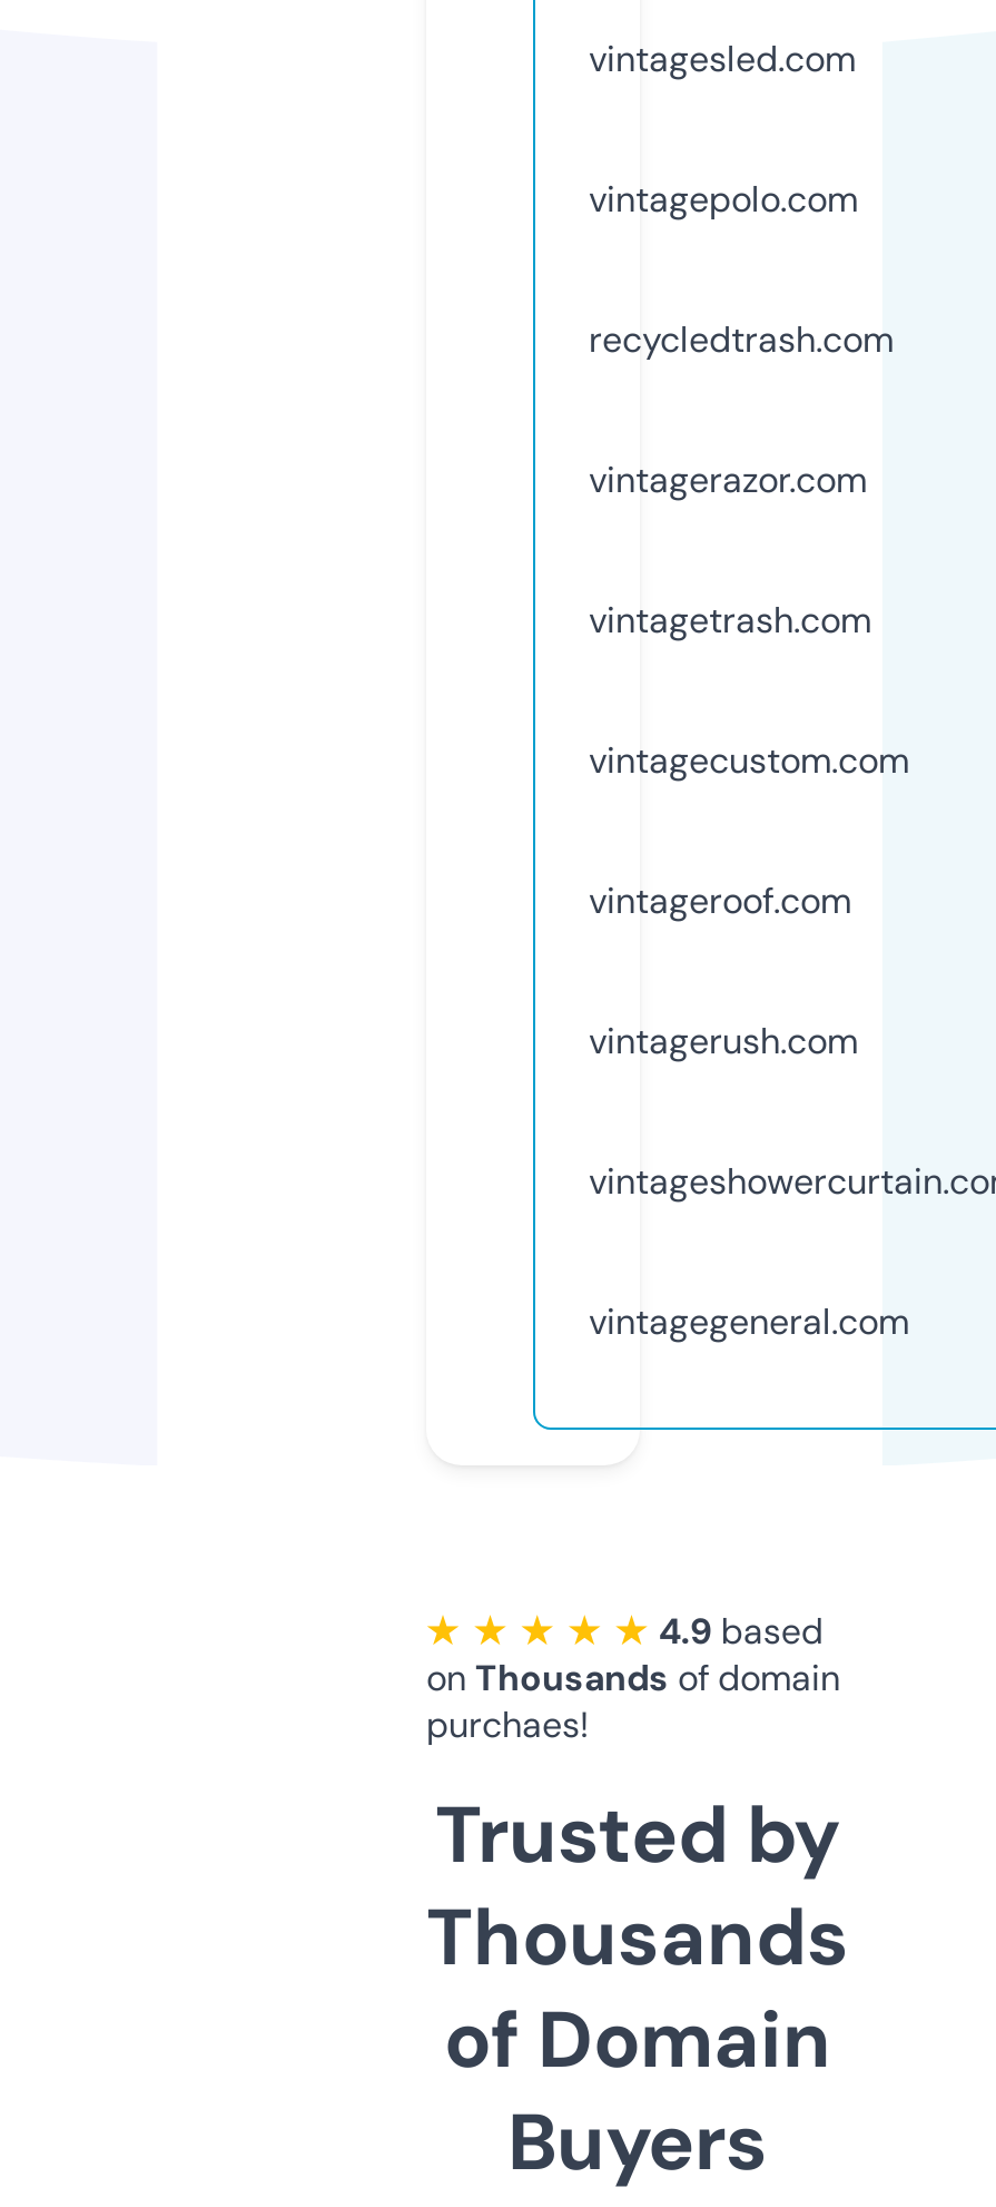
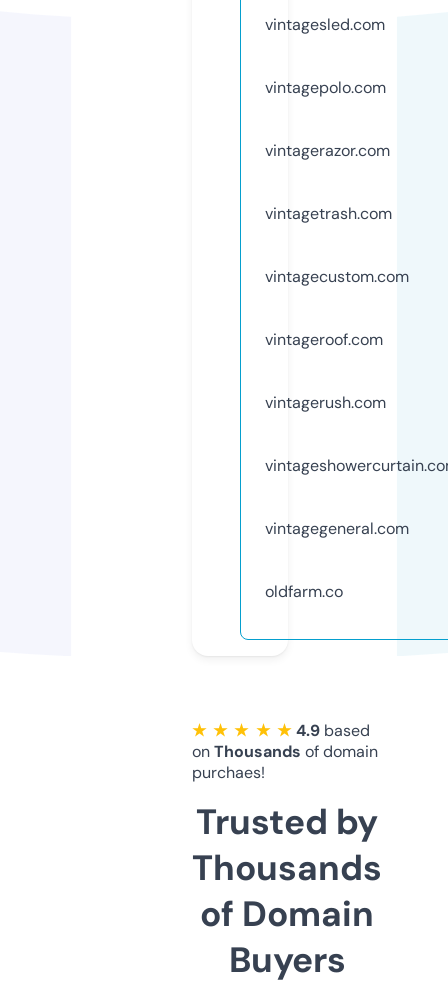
- recycledtrash.com

moved up: vintagerazor.com | vintagetrash.com | vintagecustom.com | vintageroof.com | vintagerush.com | vintagegeneral.com

+ oldfarm.co
